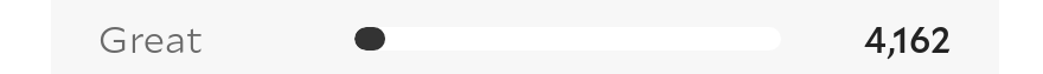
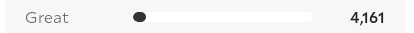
- 4,162
+ 4,161
